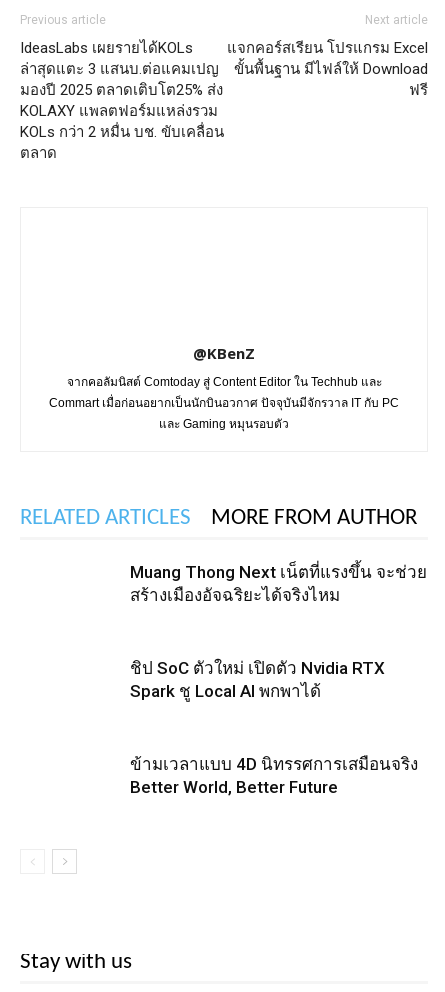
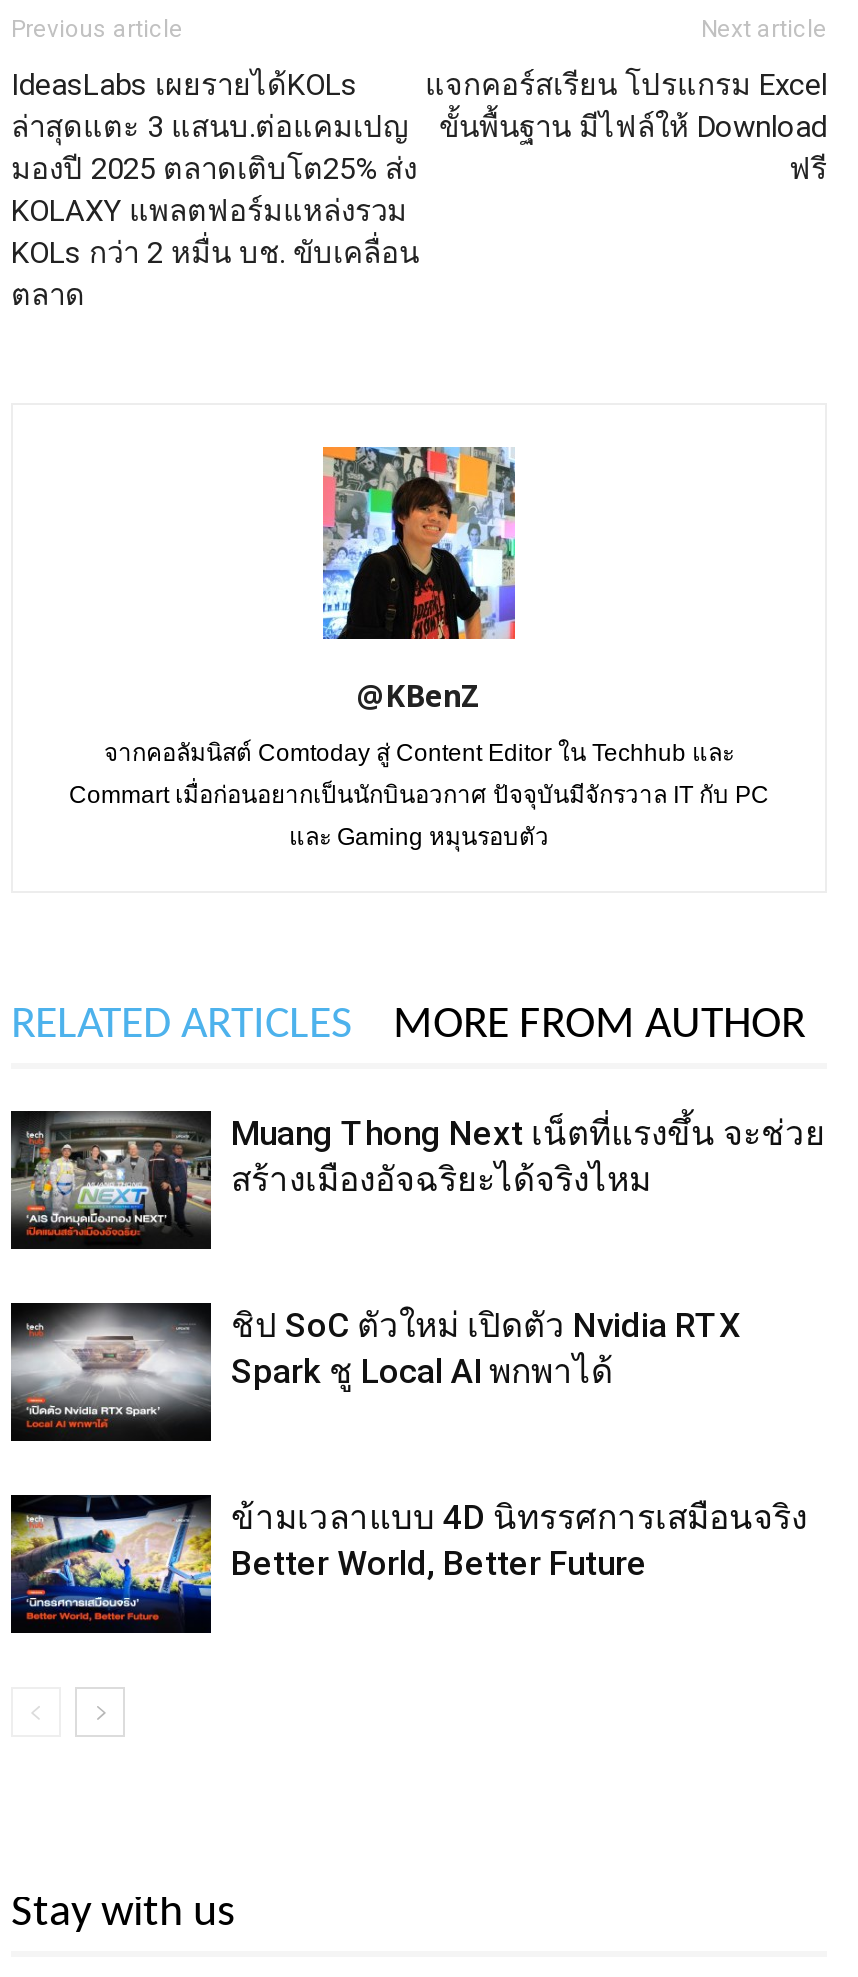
+ [image]

+ [image]

+ [image]

+ [image]
